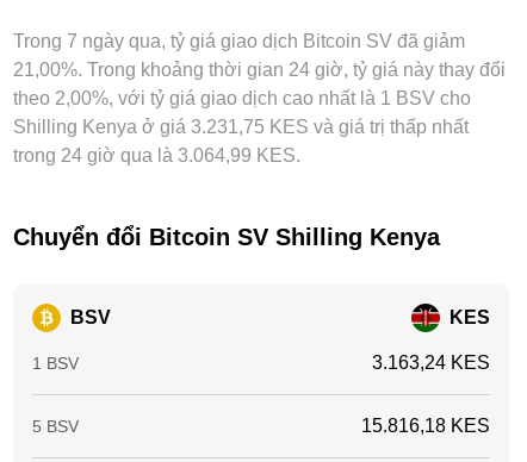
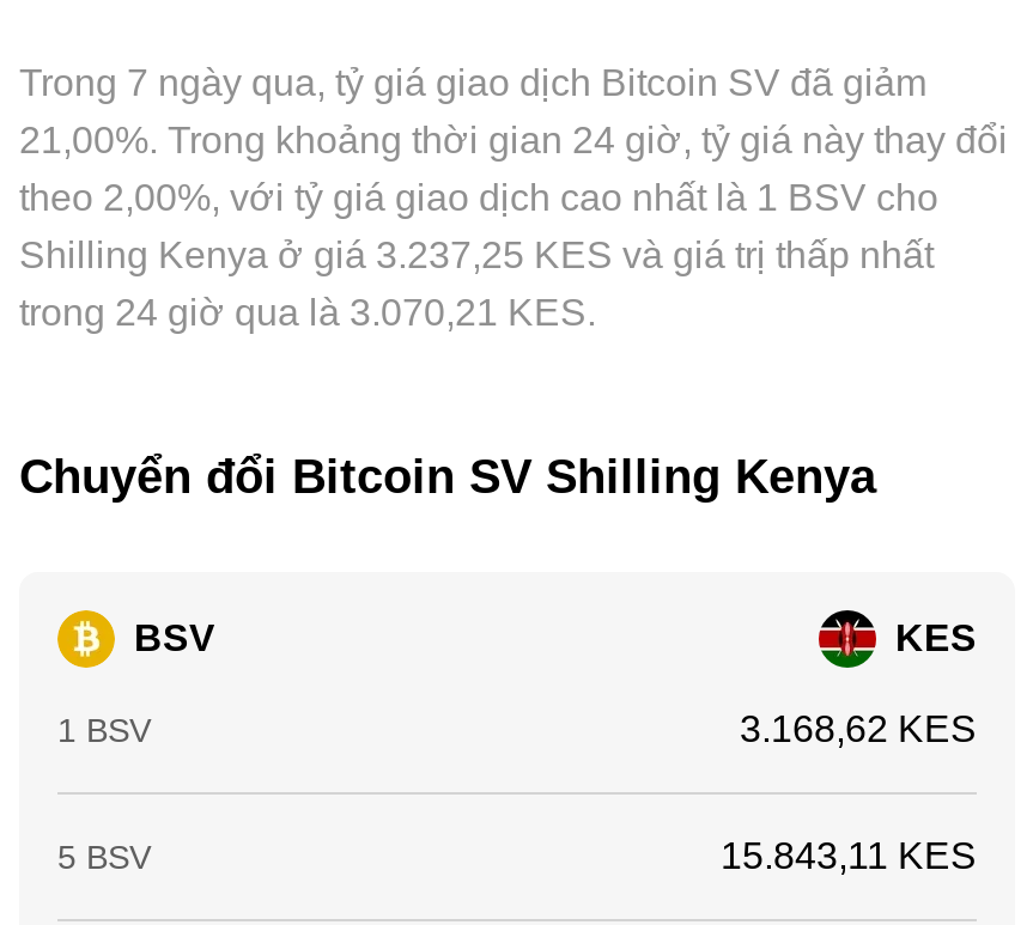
- Shilling Kenya ở giá 3.231,75 KES và giá trị thấp nhất
+ Shilling Kenya ở giá 3.237,25 KES và giá trị thấp nhất

- trong 24 giờ qua là 3.064,99 KES.
+ trong 24 giờ qua là 3.070,21 KES.

- 3.163,24 KES
+ 3.168,62 KES

- 15.816,18 KES
+ 15.843,11 KES
